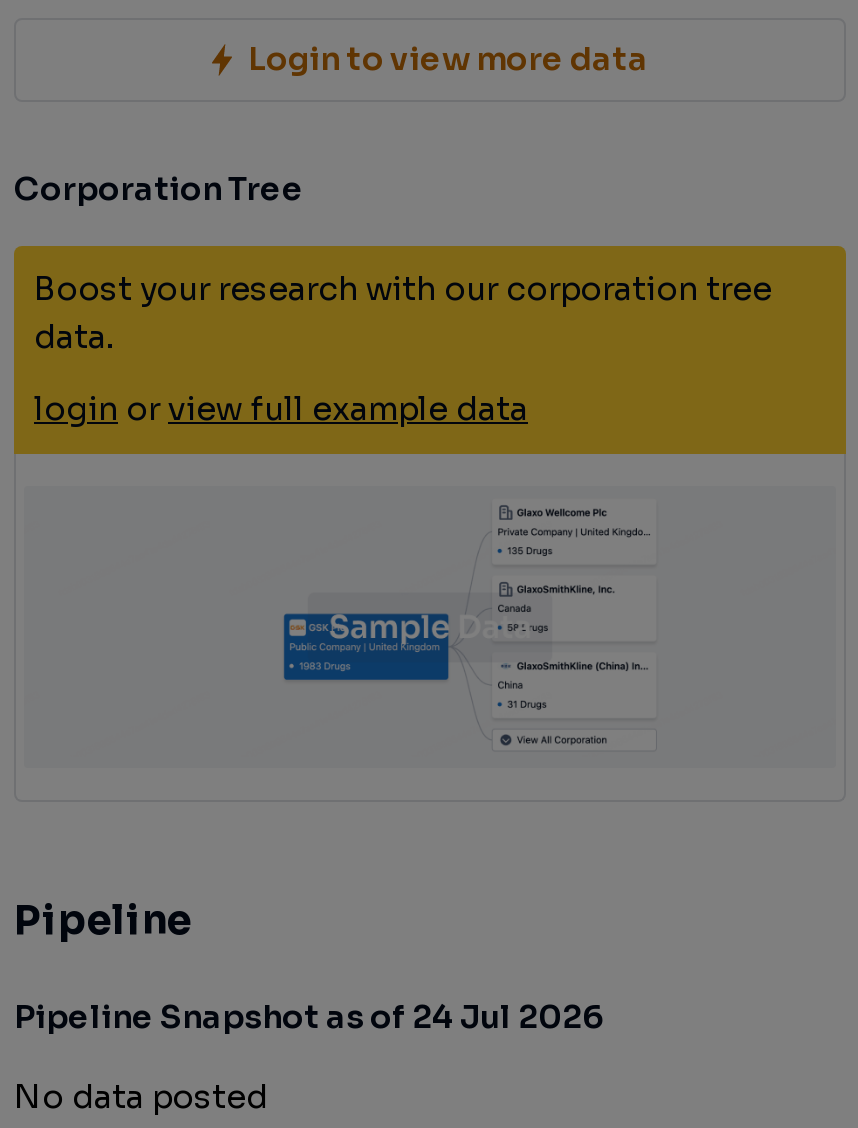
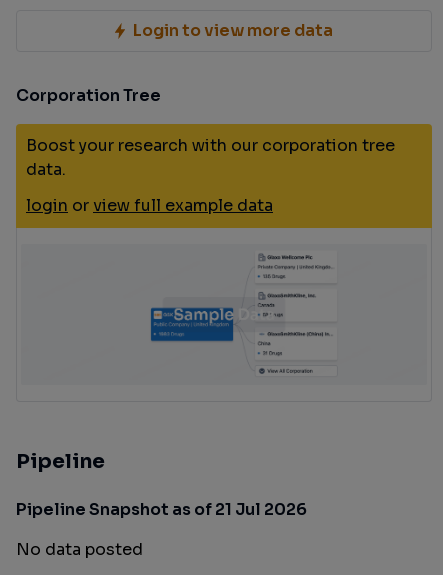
- Pipeline Snapshot as of 24 Jul 2026
+ Pipeline Snapshot as of 21 Jul 2026
